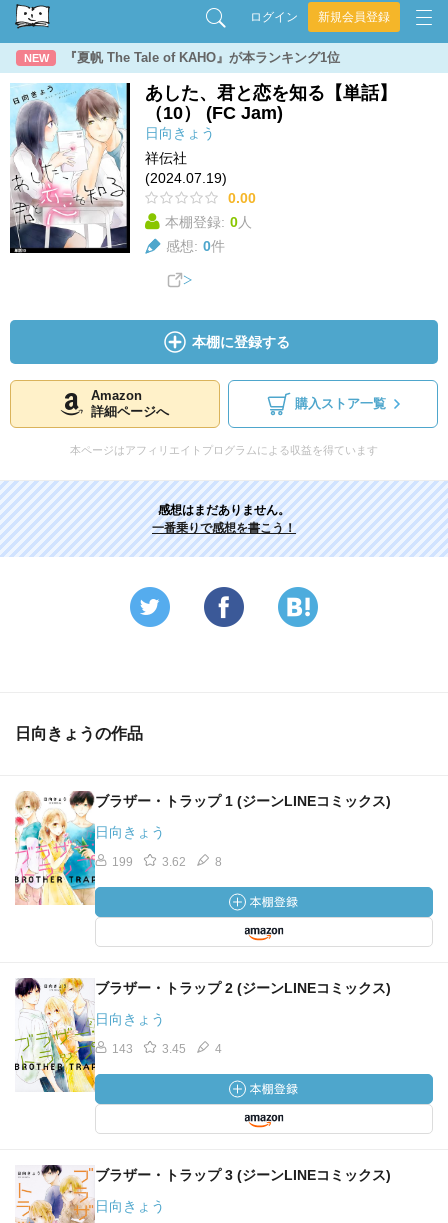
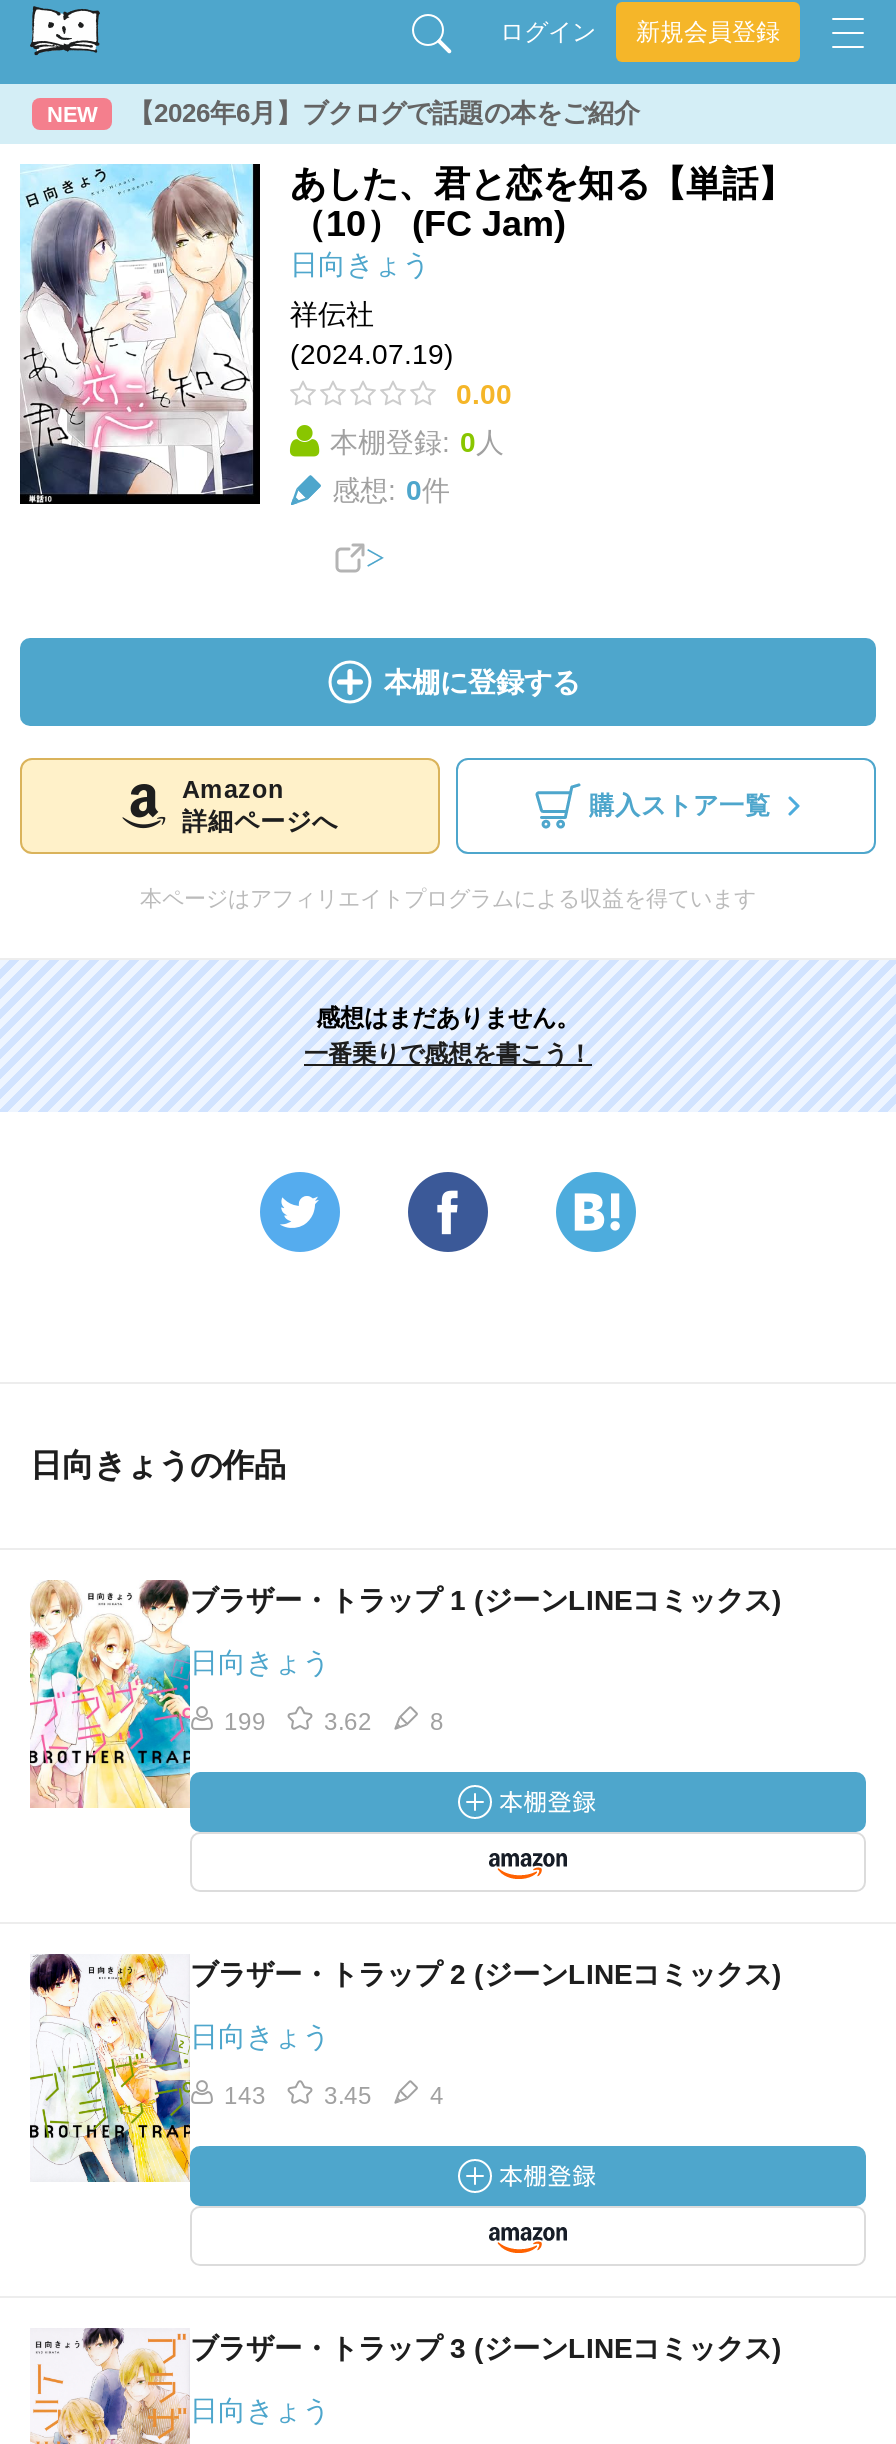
- 『夏帆 The Tale of KAHO』が本ランキング1位
+ 【2026年6月】ブクログで話題の本をご紹介
